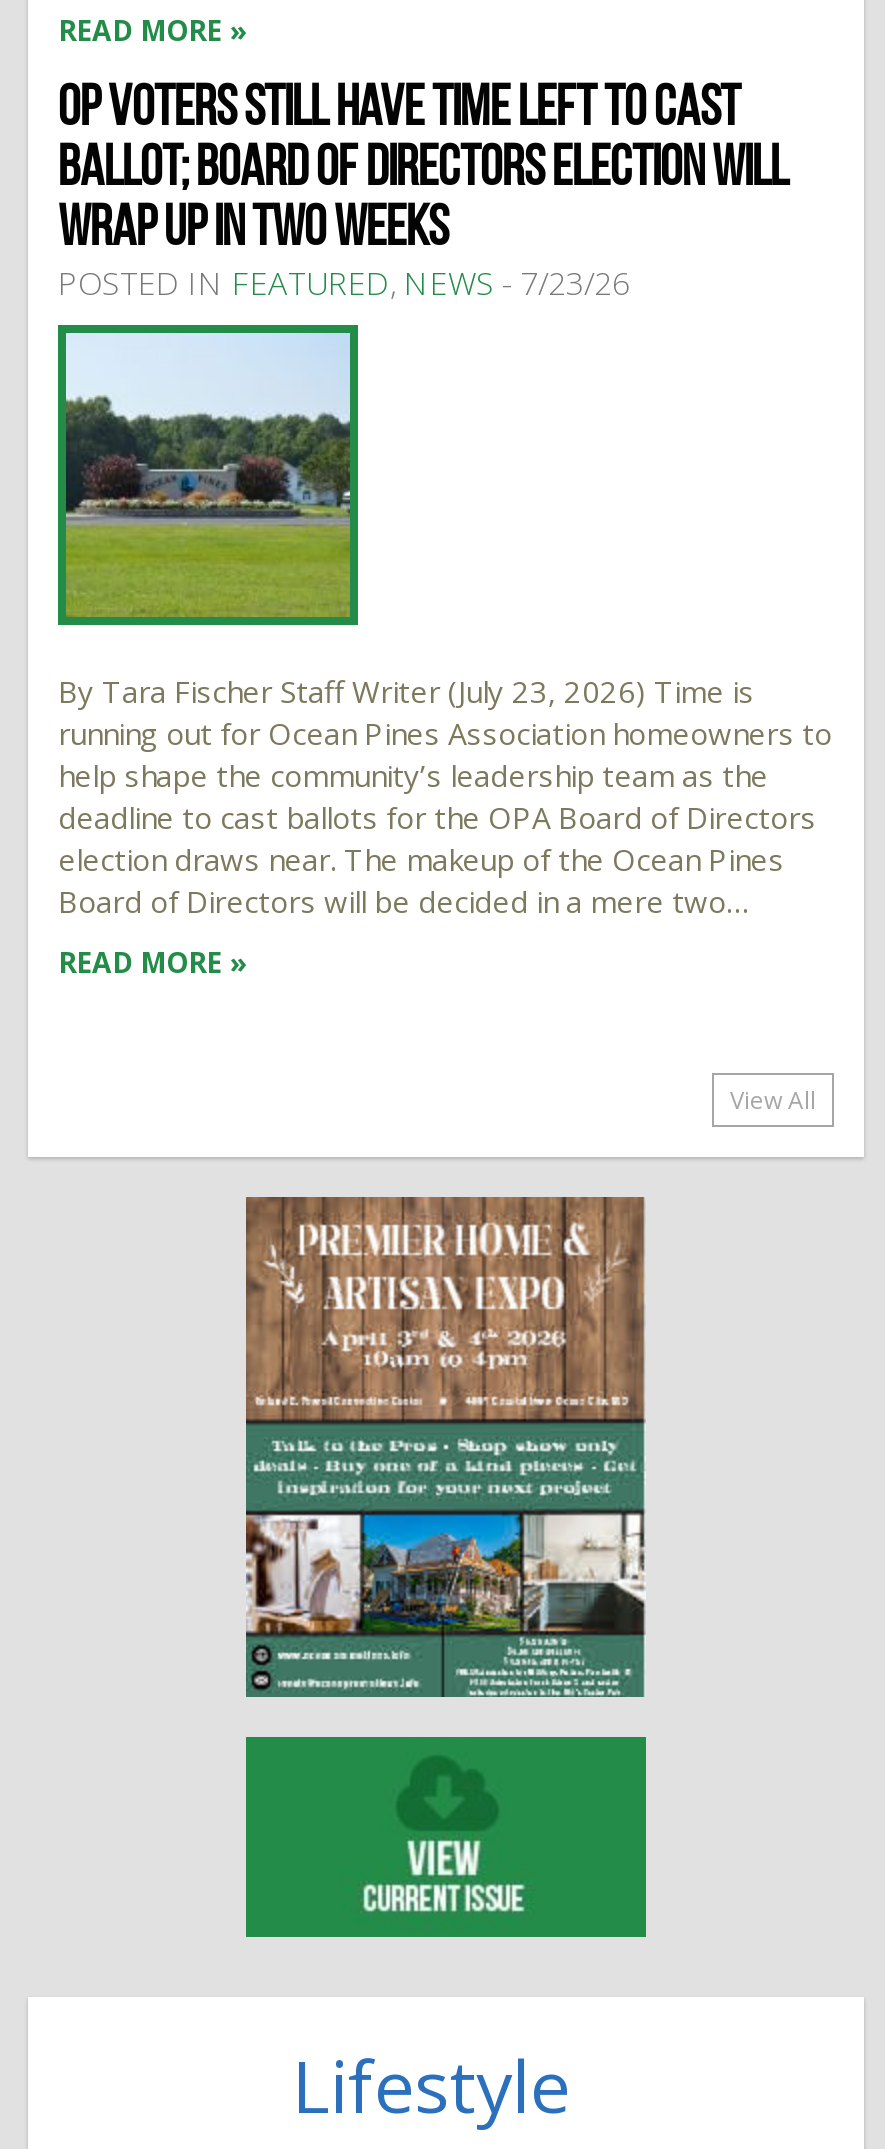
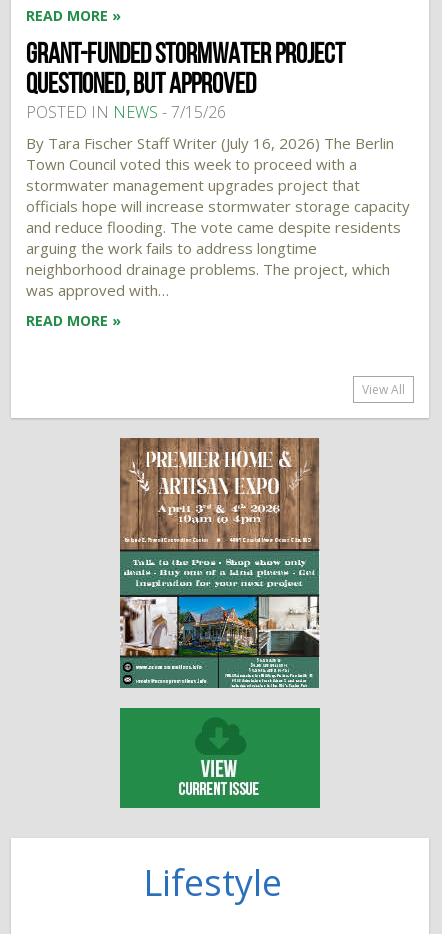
- OP VOTERS STILL HAVE TIME LEFT TO CAST
- BALLOT; BOARD OF DIRECTORS ELECTION WILL
- WRAP UP IN TWO WEEKS
- POSTED IN FEATURED, NEWS - 7/23/26
+ GRANT-FUNDED STORMWATER PROJECT
+ QUESTIONED, BUT APPROVED
+ POSTED IN NEWS - 7/15/26

- By Tara Fischer Staff Writer (July 23, 2026) Time is
- running out for Ocean Pines Association homeowners to
- help shape the community’s leadership team as the
- deadline to cast ballots for the OPA Board of Directors
- election draws near. The makeup of the Ocean Pines
- Board of Directors will be decided in a mere two…
+ By Tara Fischer Staff Writer (July 16, 2026) The Berlin
+ Town Council voted this week to proceed with a
+ stormwater management upgrades project that
+ officials hope will increase stormwater storage capacity
+ and reduce flooding. The vote came despite residents
+ arguing the work fails to address longtime
+ neighborhood drainage problems. The project, which
+ was approved with…
